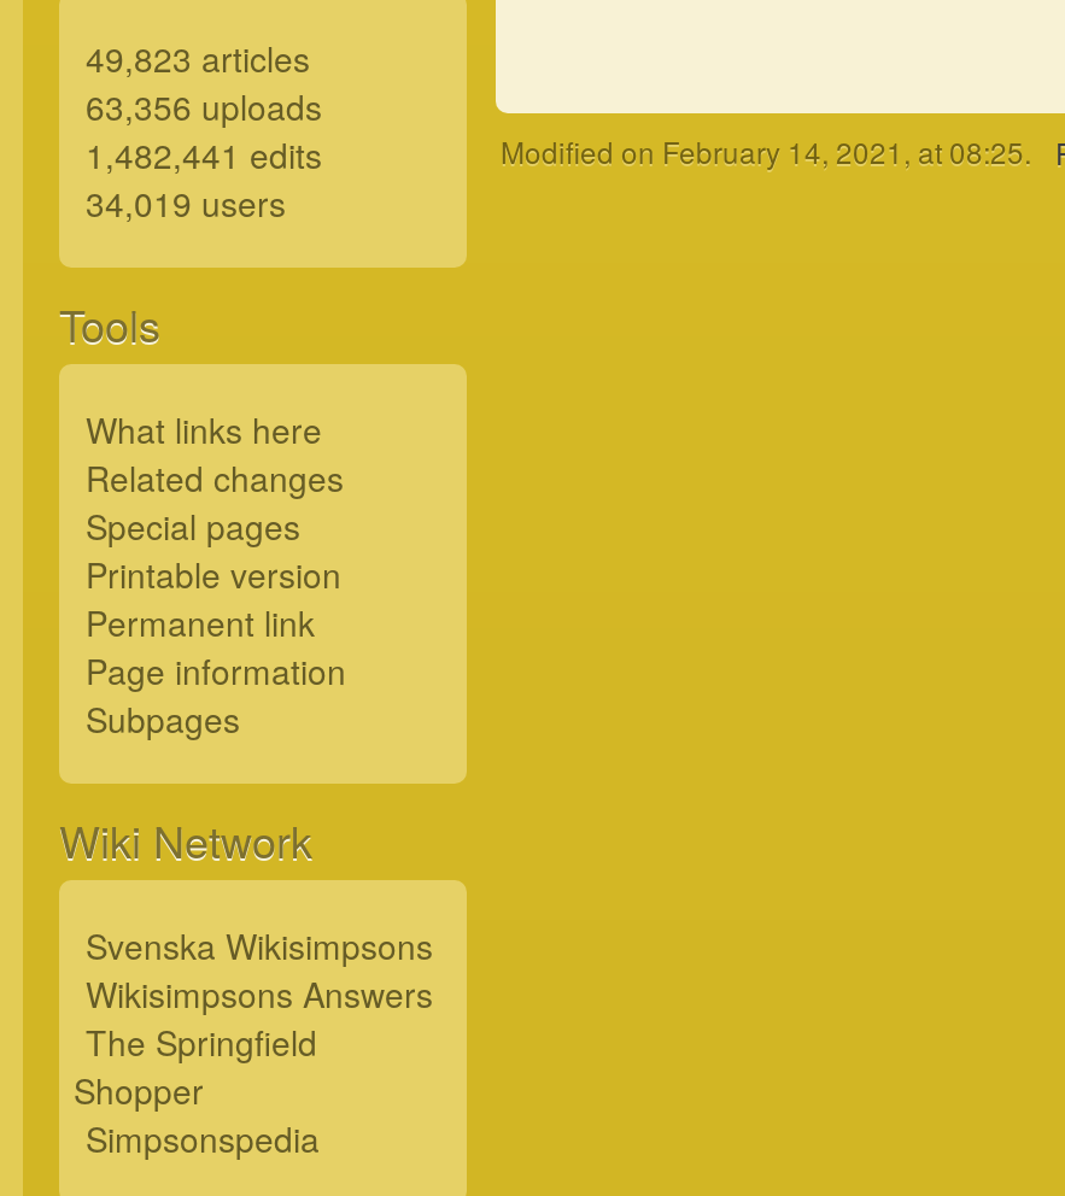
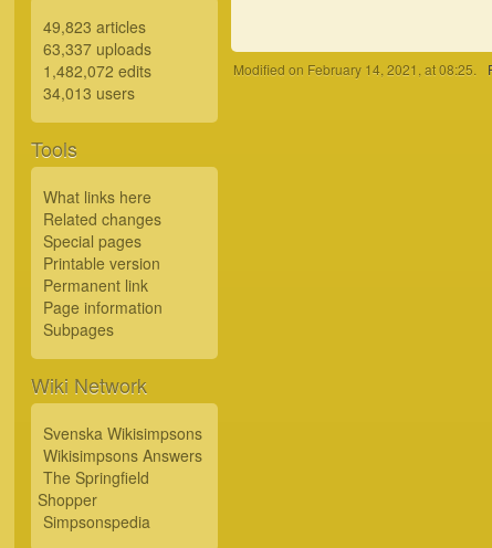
- 63,356 uploads
+ 63,337 uploads

- 1,482,441 edits
+ 1,482,072 edits

- 34,019 users
+ 34,013 users
